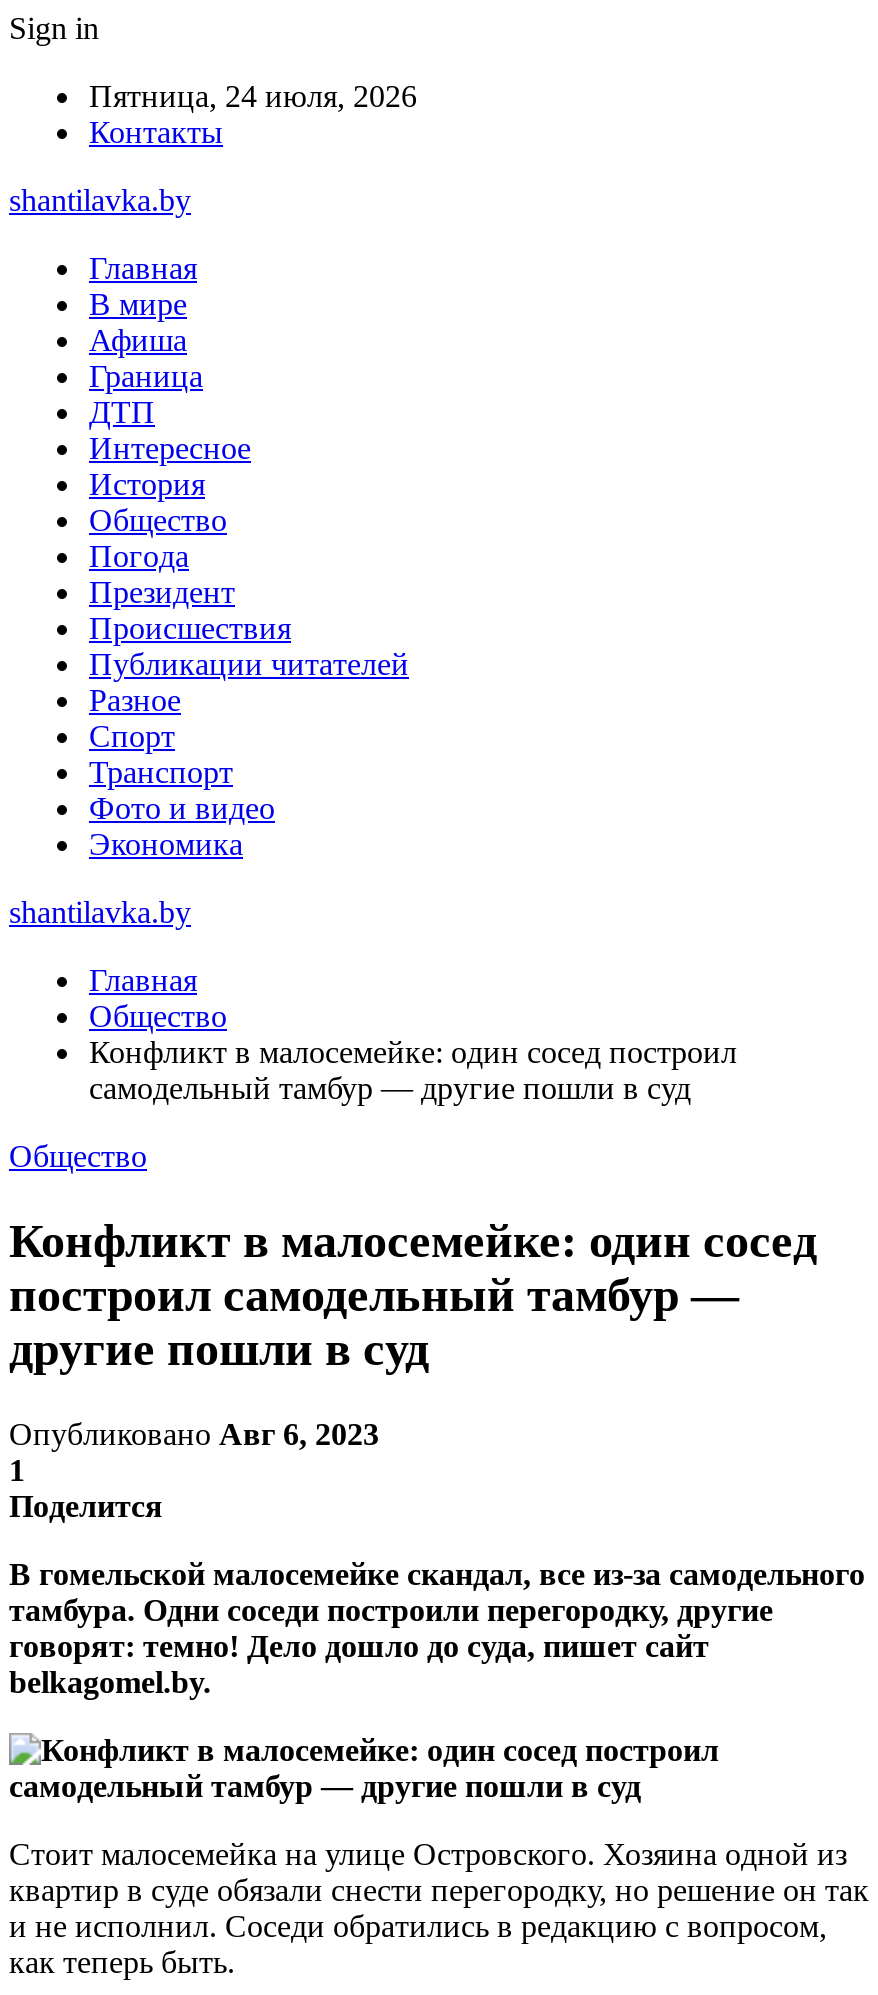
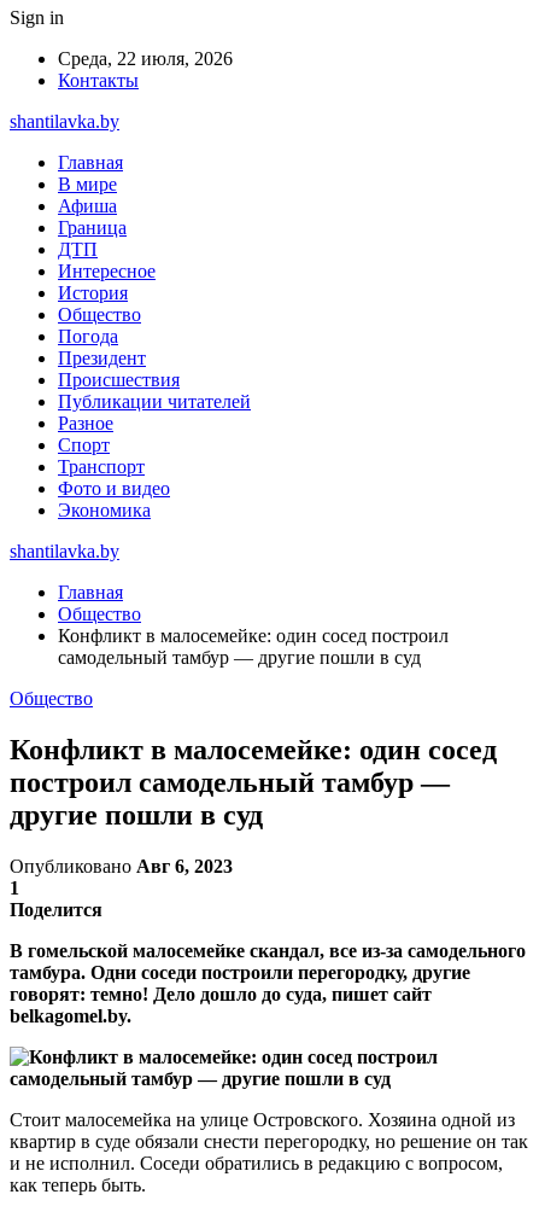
- Пятница, 24 июля, 2026
+ Среда, 22 июля, 2026
